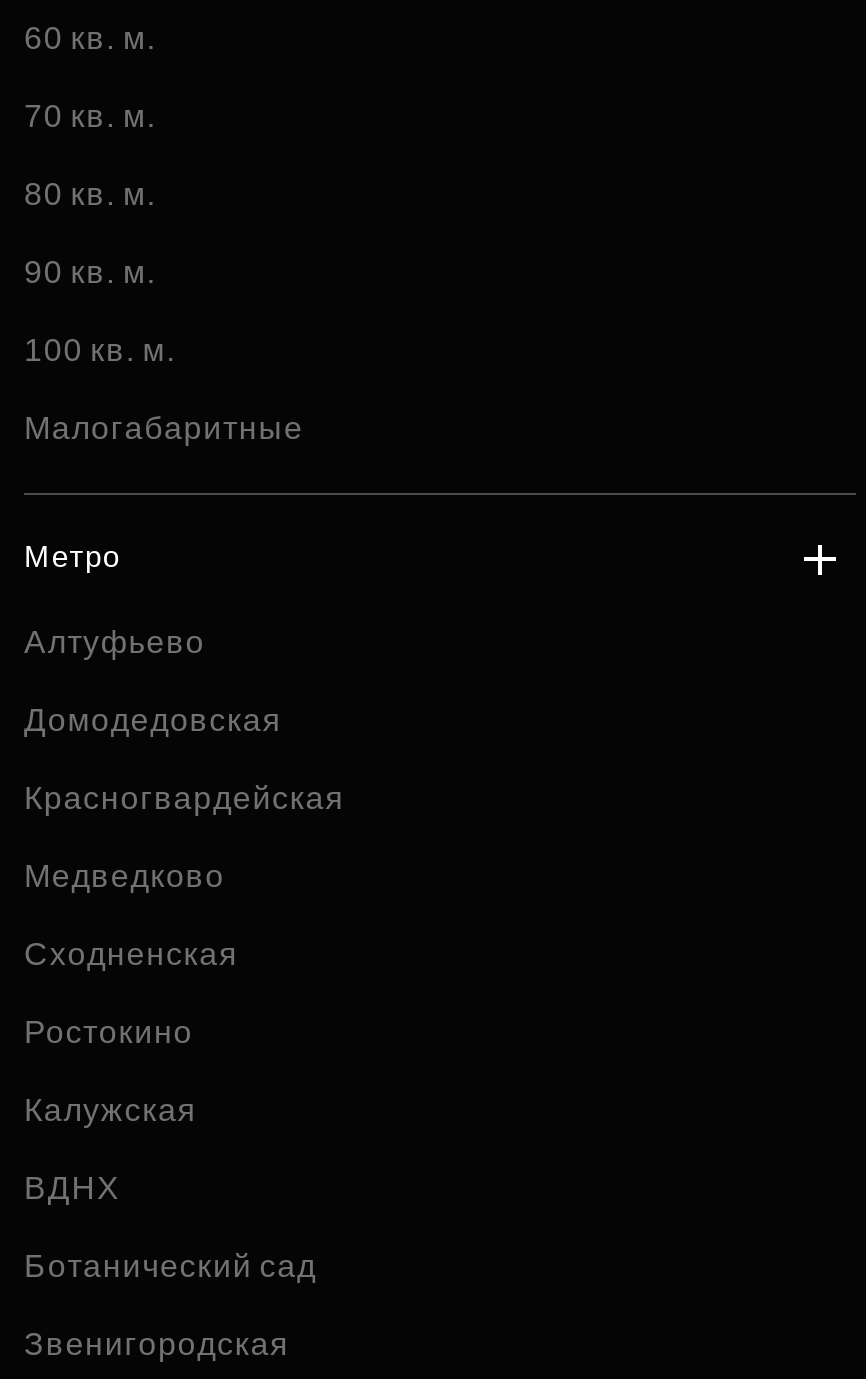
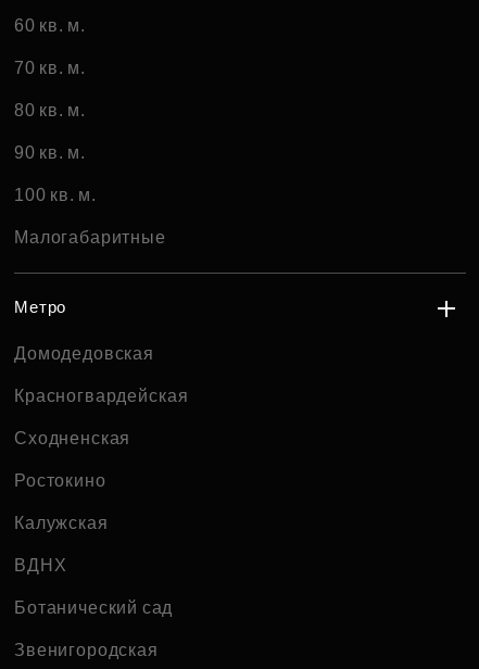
- Алтуфьево

- Медведково
